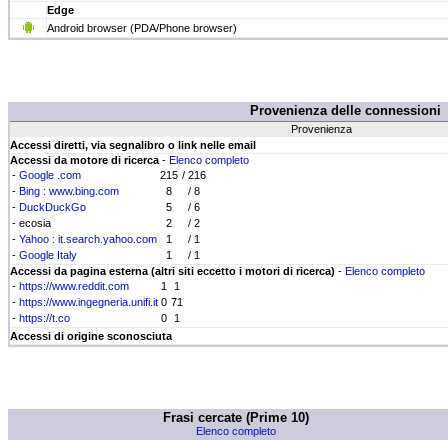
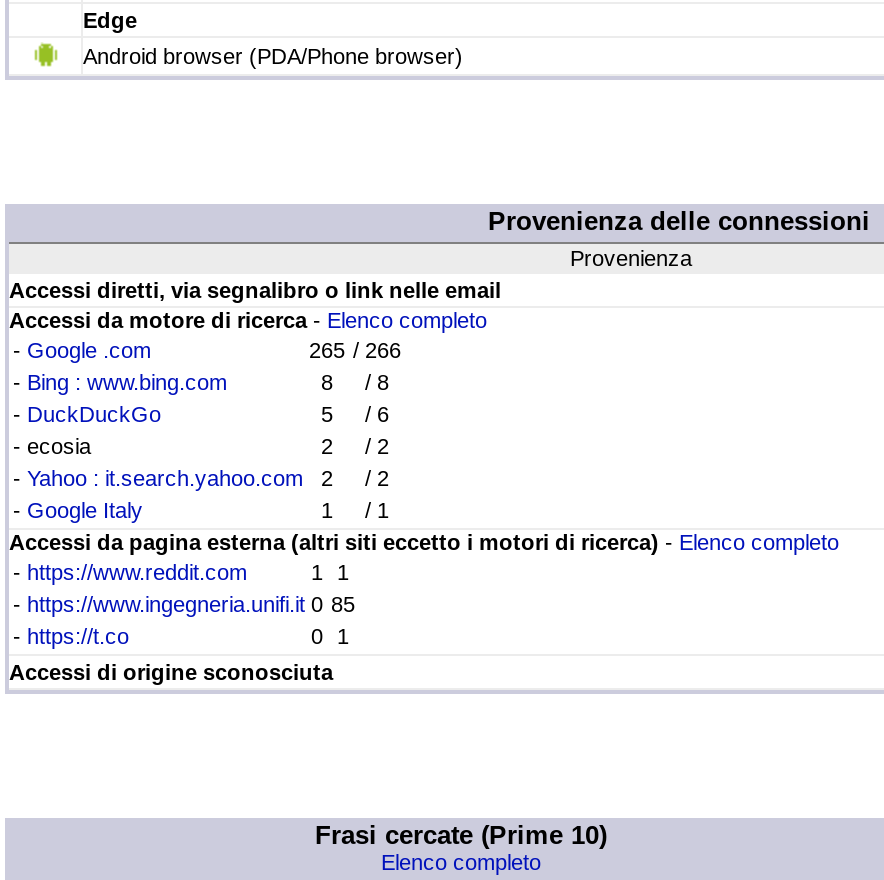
- 215 / 216
+ 265 / 266

- 1
+ 2

- / 1
+ / 2

- - https://www.ingegneria.unifi.it 0 71
+ - https://www.ingegneria.unifi.it 0 85
